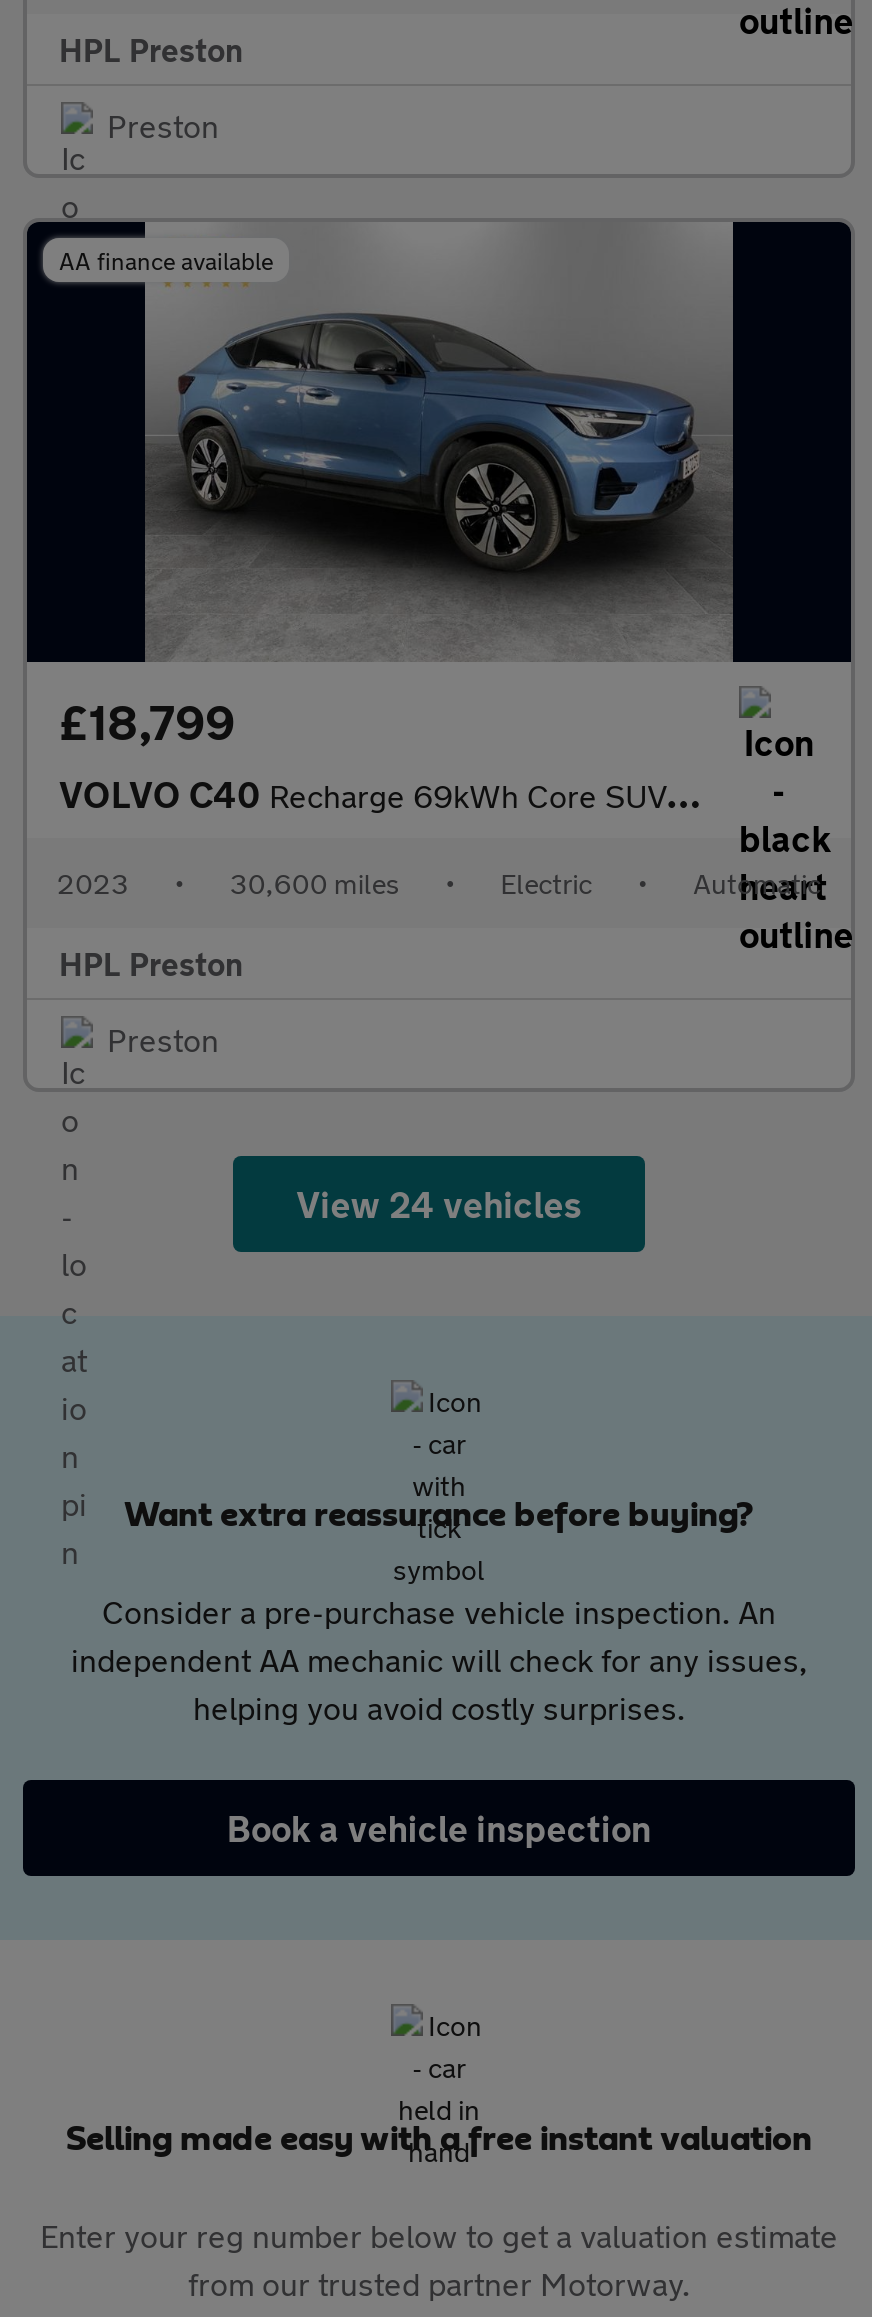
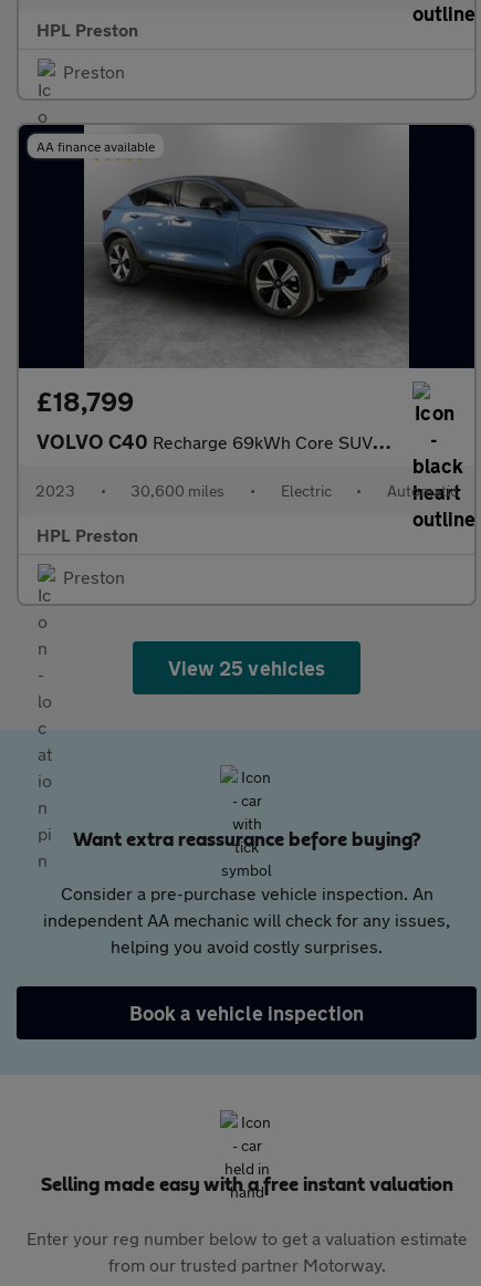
- View 24 vehicles
+ View 25 vehicles
